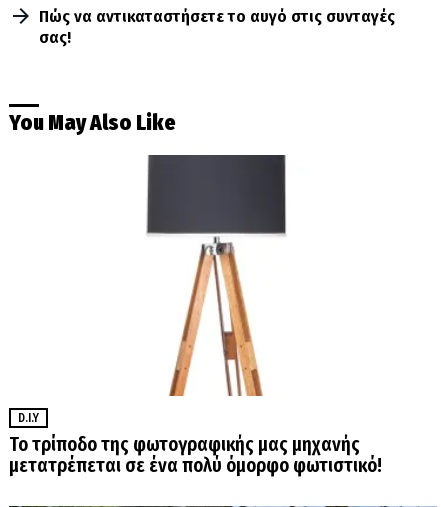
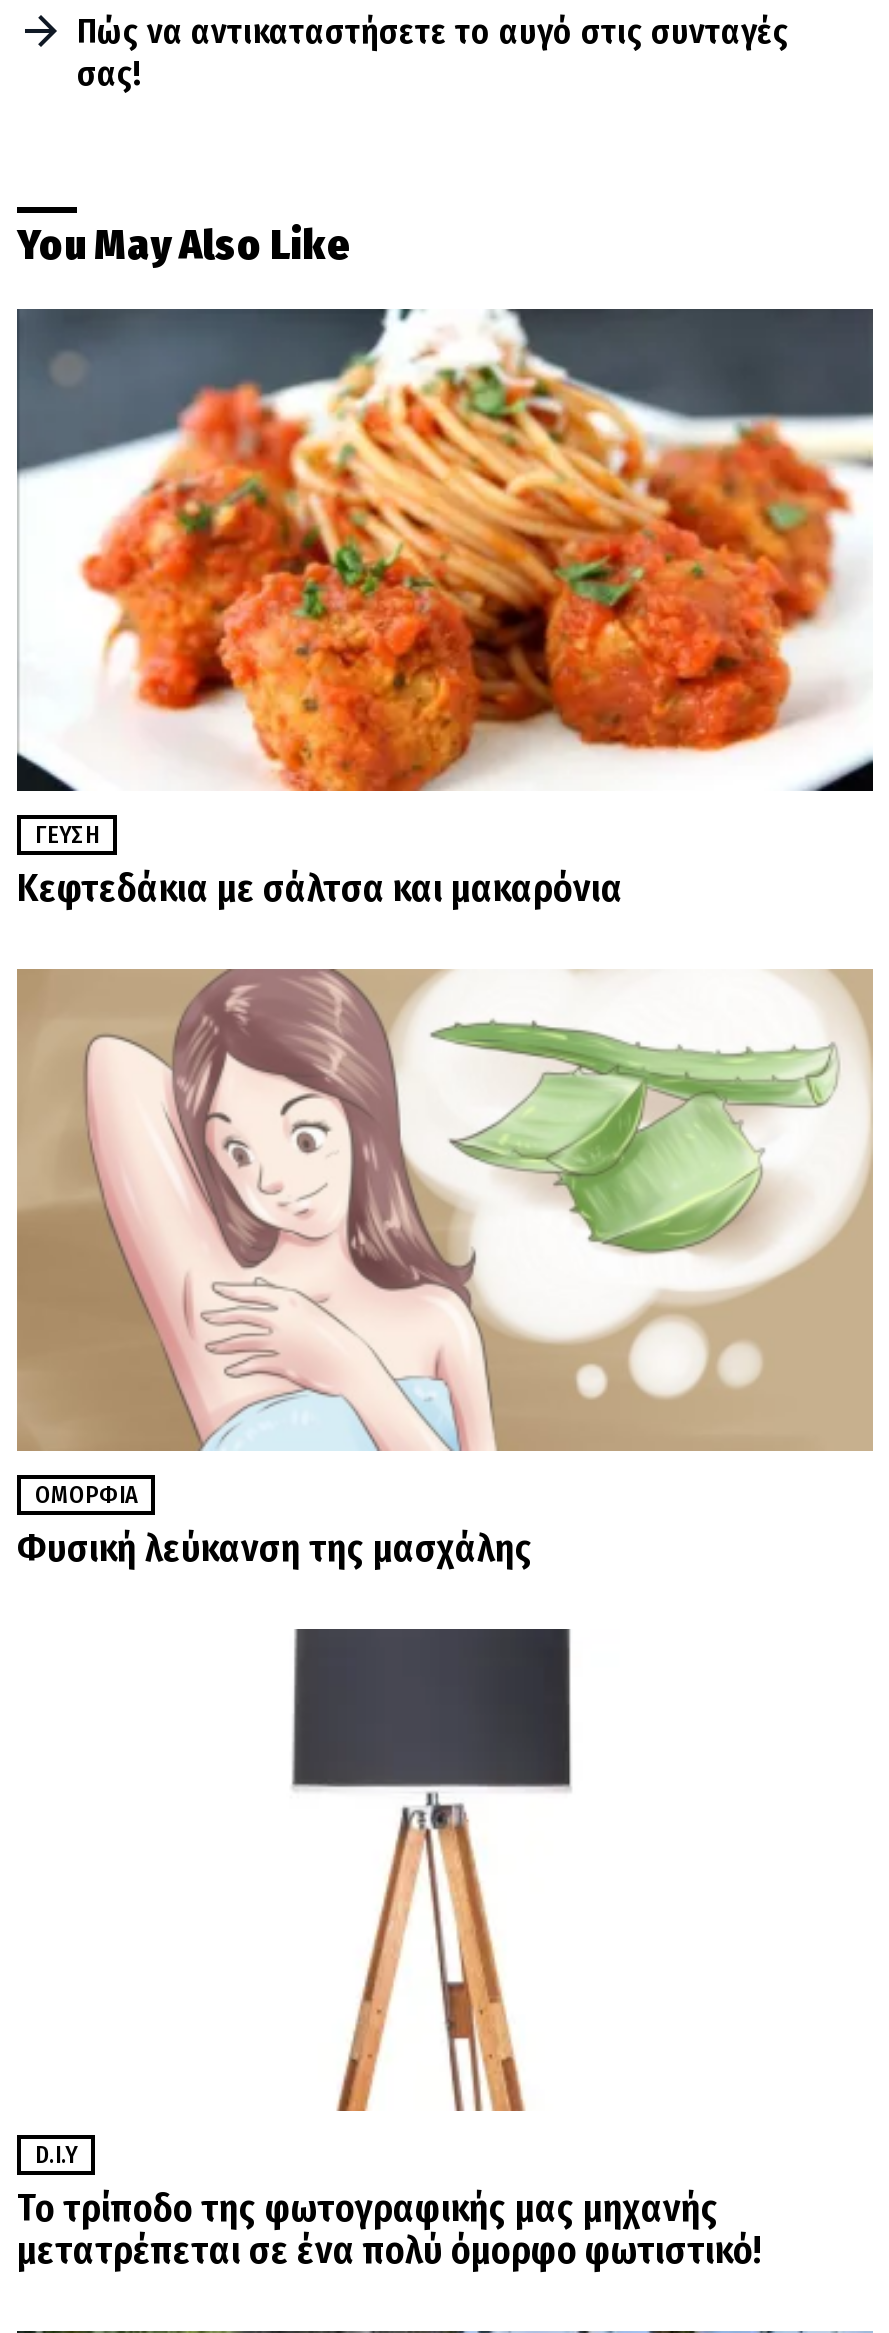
+ [image]
+ ΓΕΎΣΗ
+ Κεφτεδάκια με σάλτσα και μακαρόνια

+ [image]
+ ΟΜΟΡΦΙΆ
+ Φυσική λεύκανση της μασχάλης
